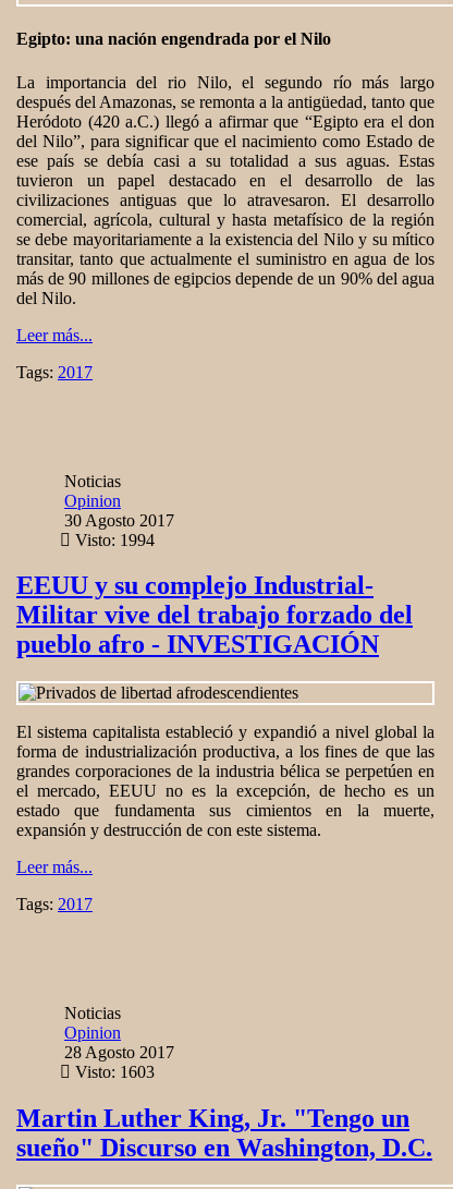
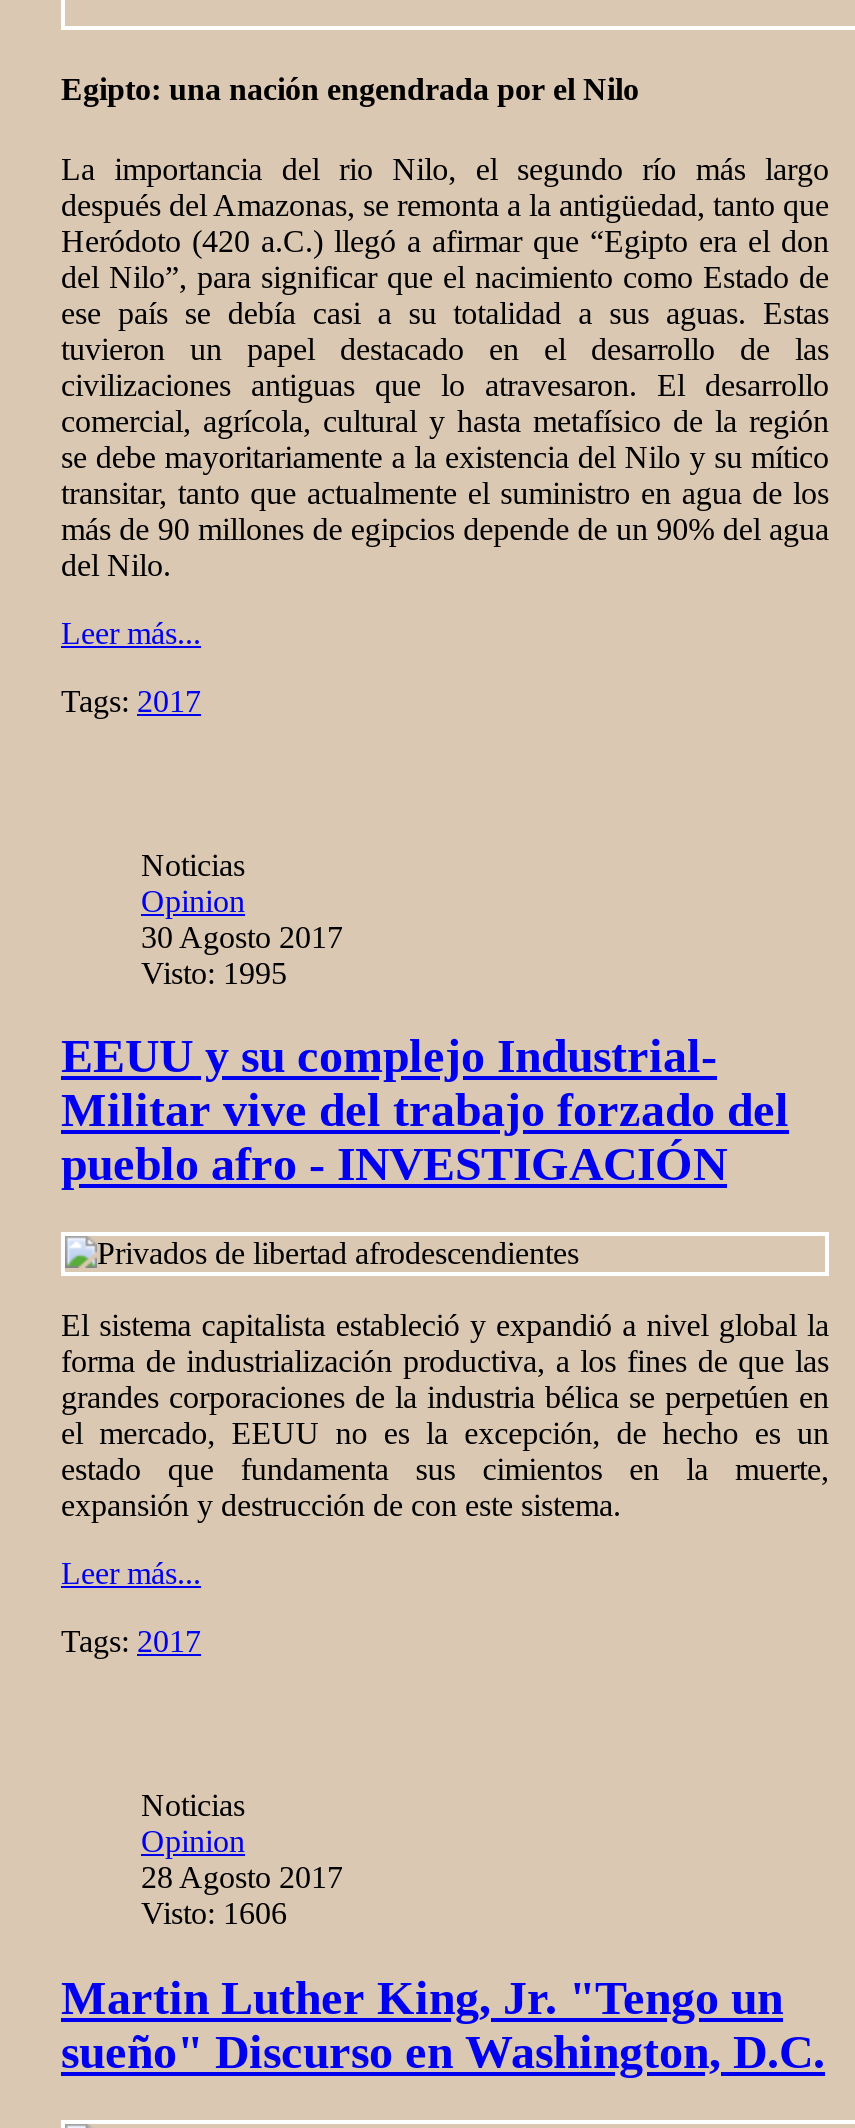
- Visto: 1994
+ Visto: 1995

- Visto: 1603
+ Visto: 1606
